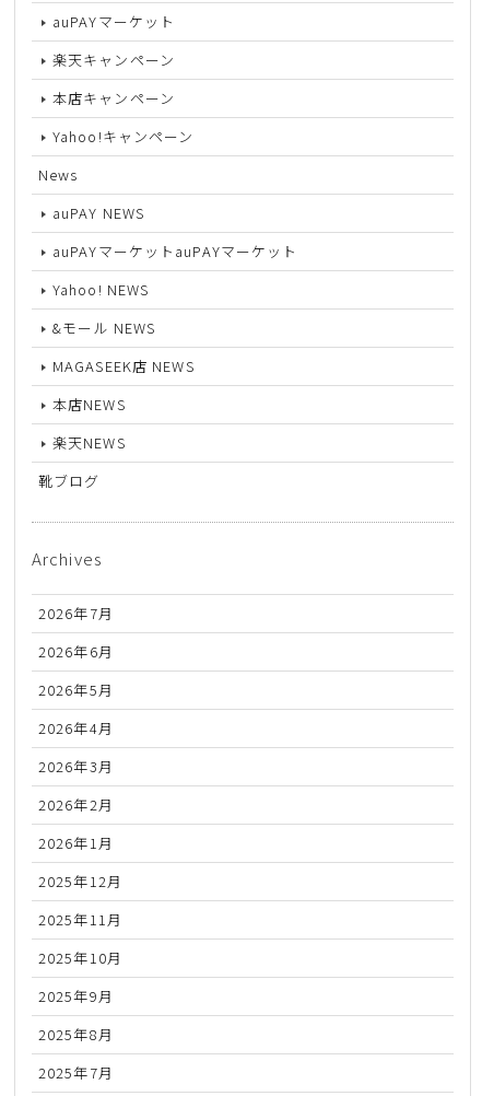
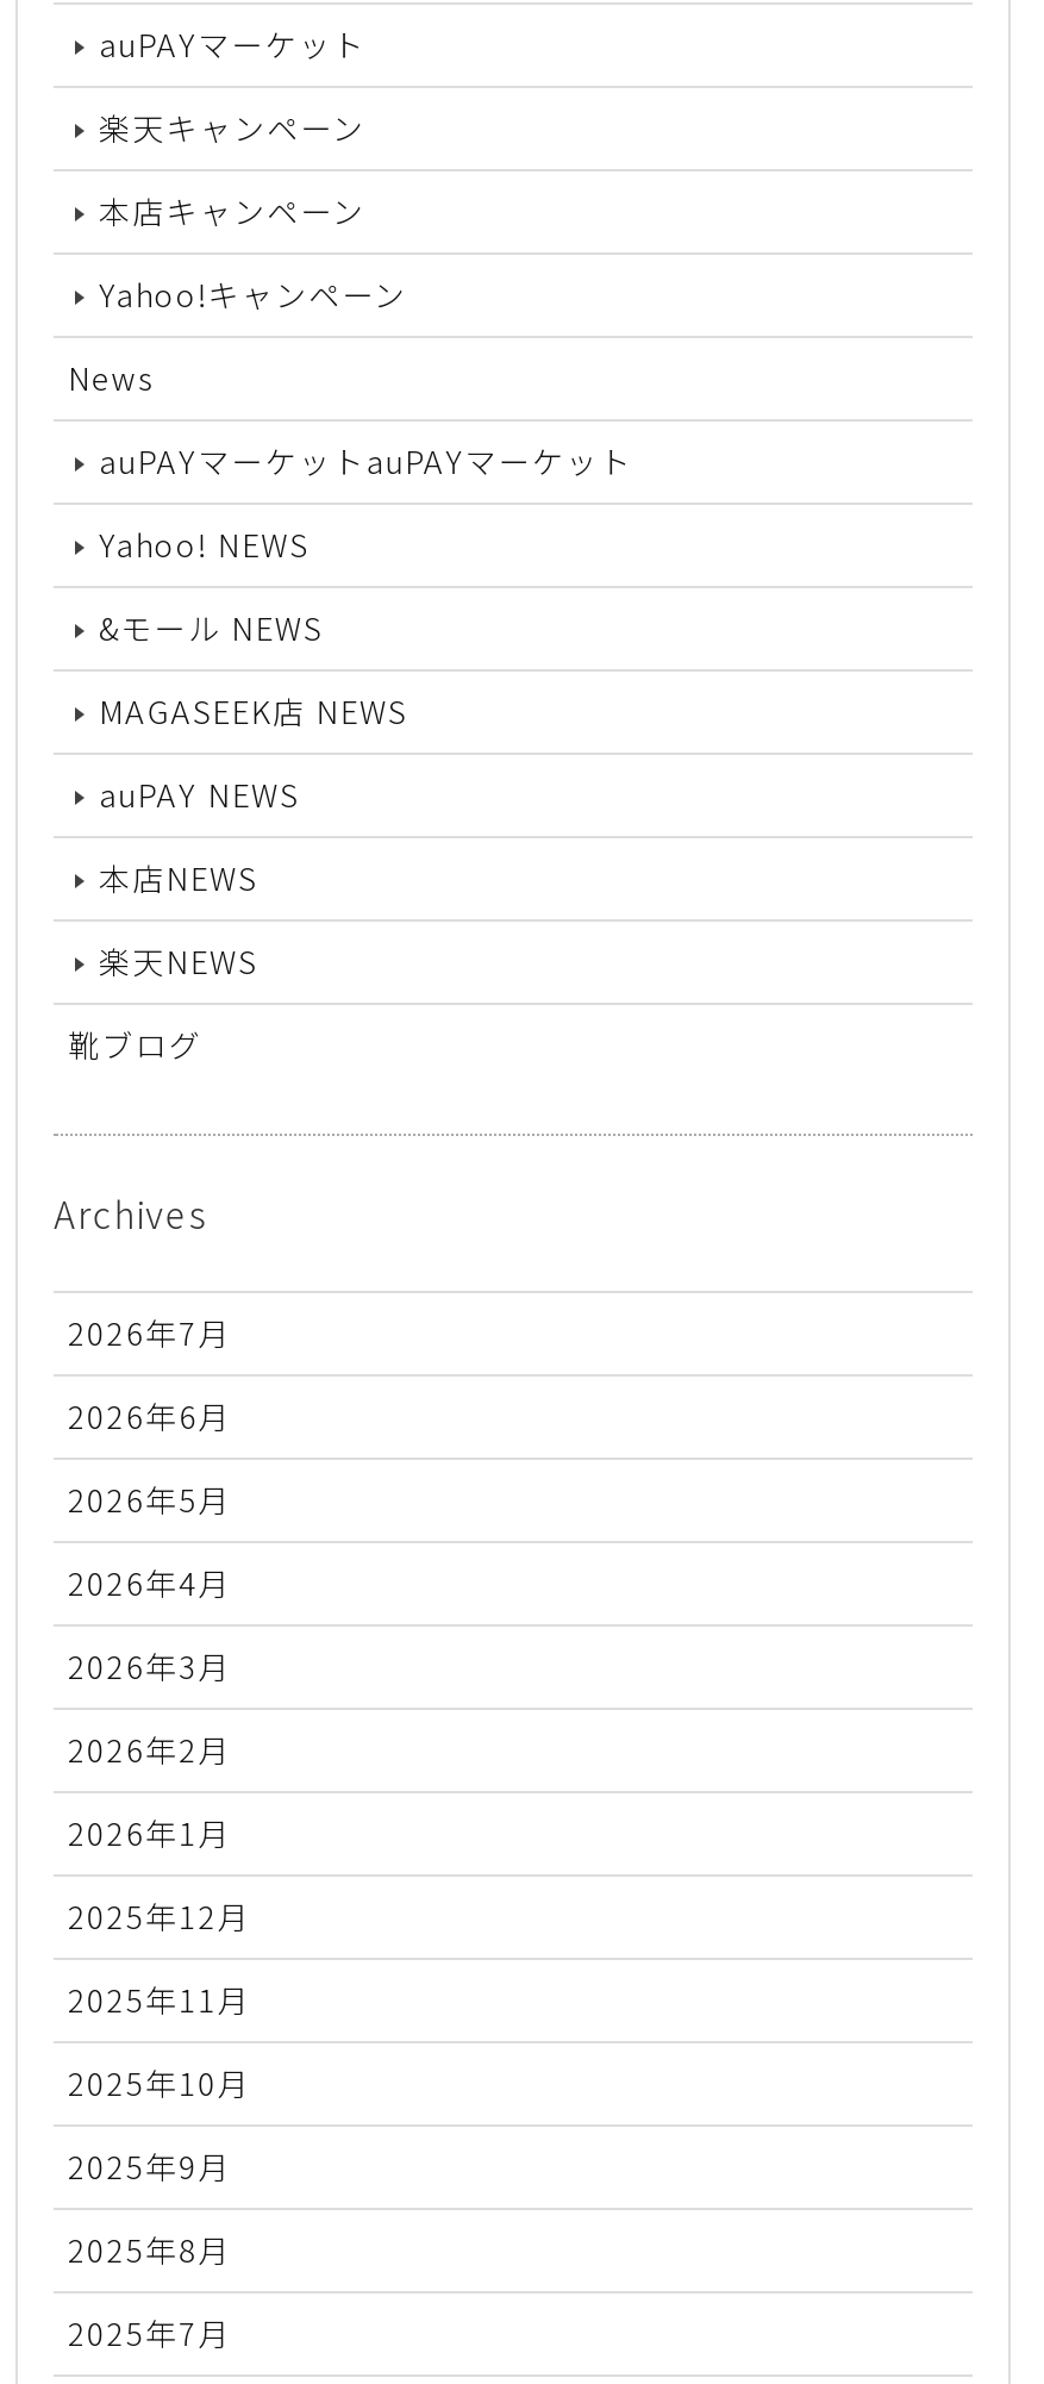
moved down: auPAY NEWS

moved up: auPAYマーケットauPAYマーケット | Yahoo! NEWS | &モール NEWS | MAGASEEK店 NEWS
